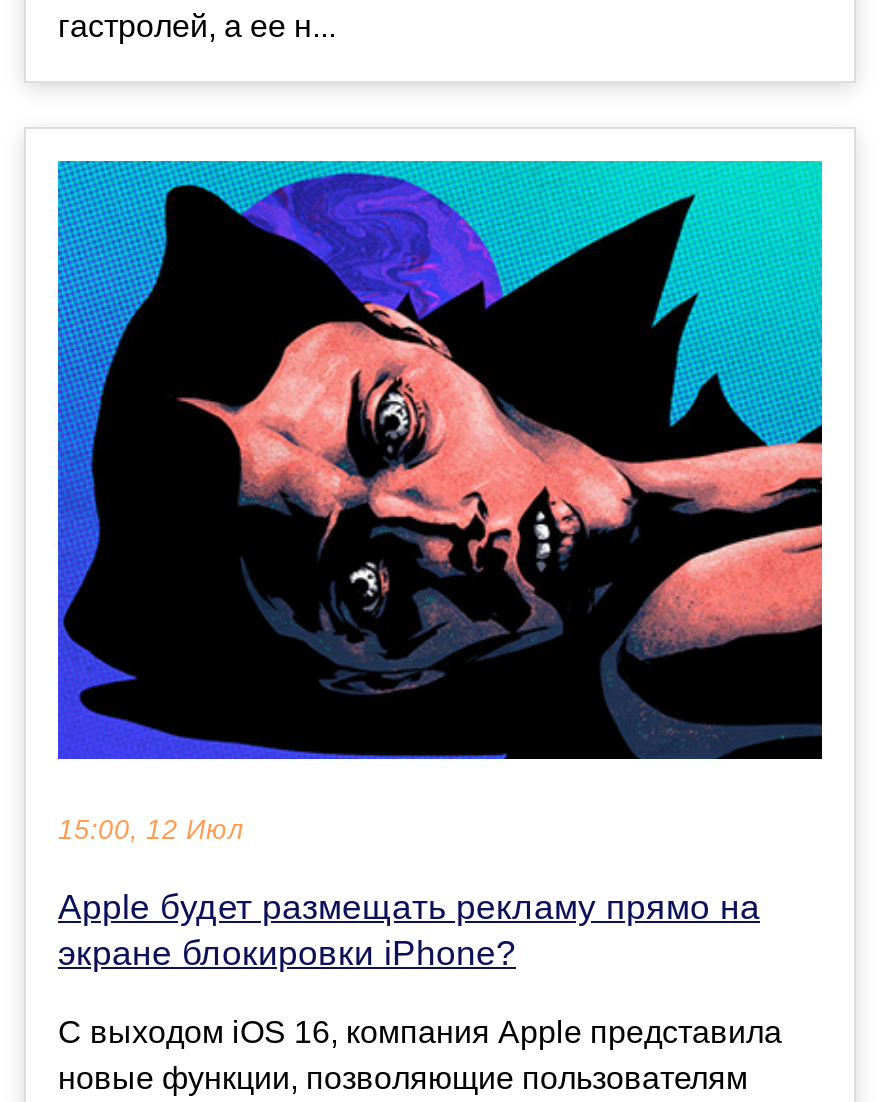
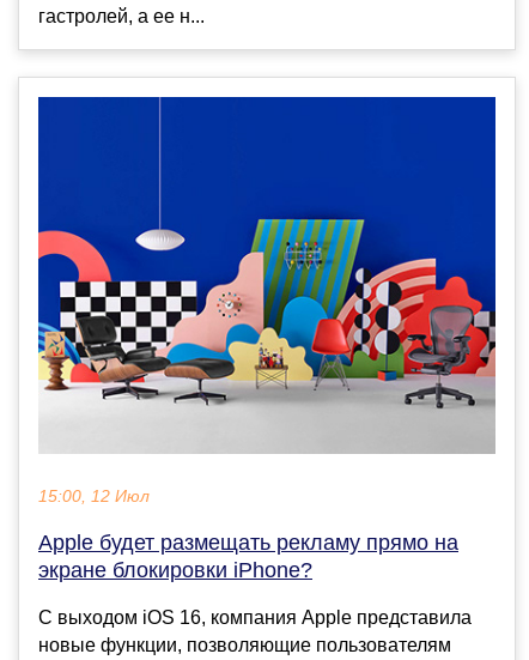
- [image]
+ [image]
